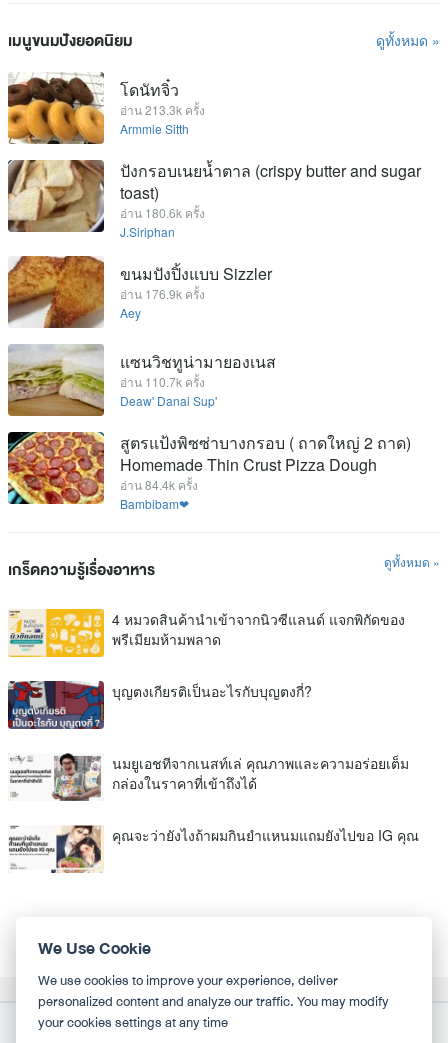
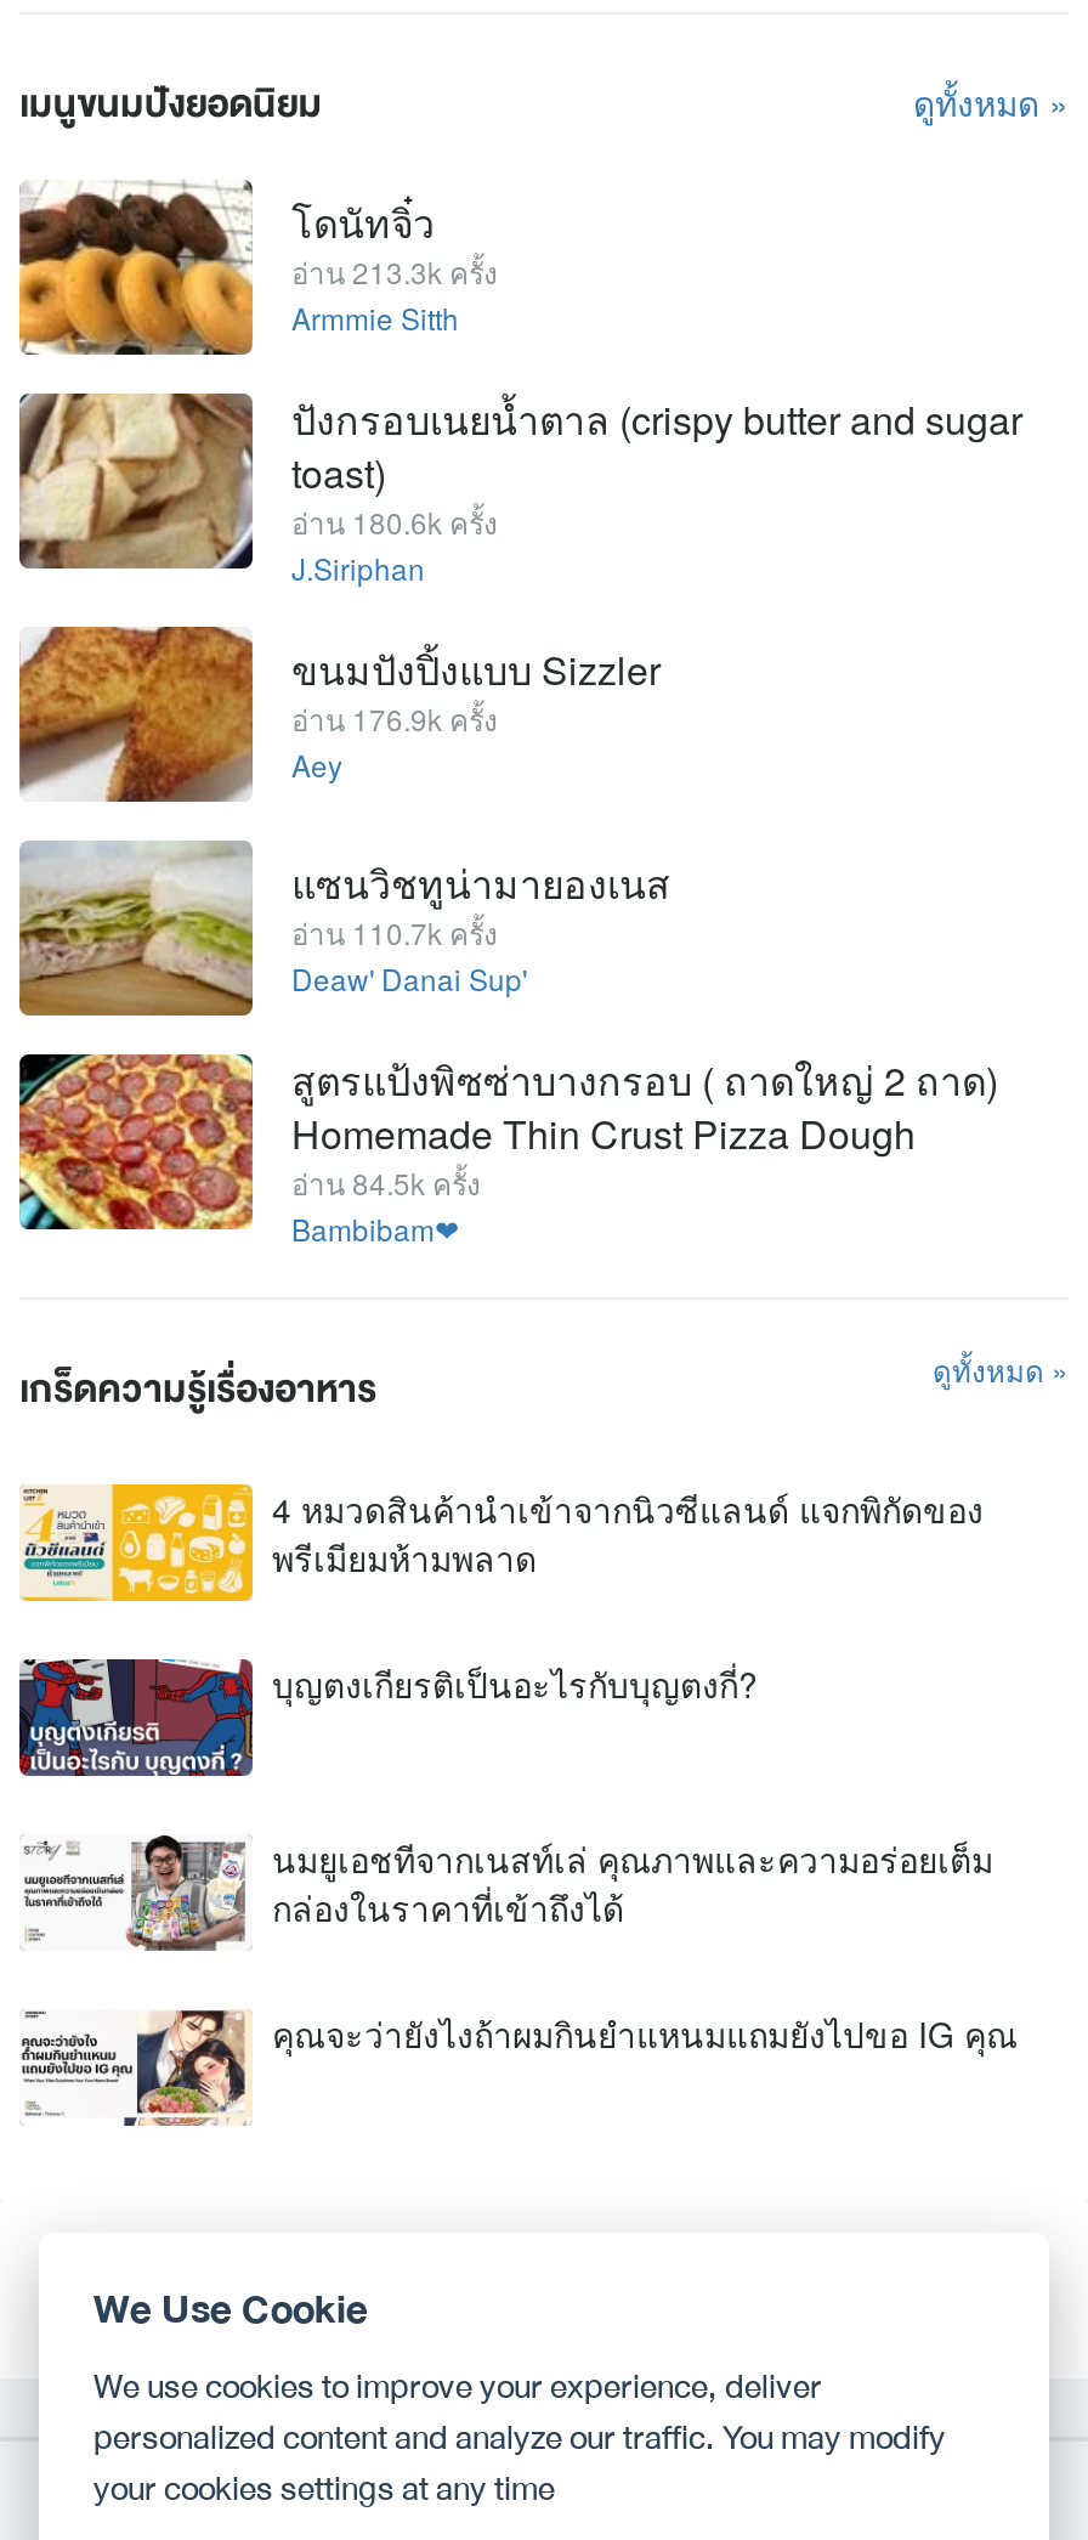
- อ่าน 84.4k ครั้ง
+ อ่าน 84.5k ครั้ง
